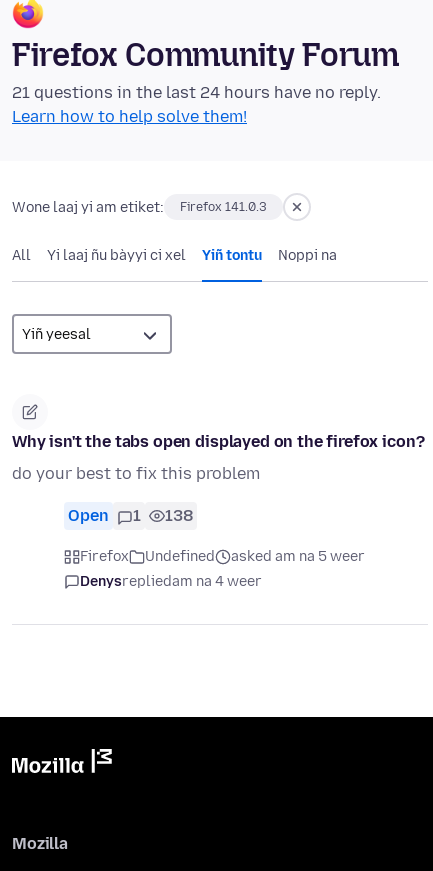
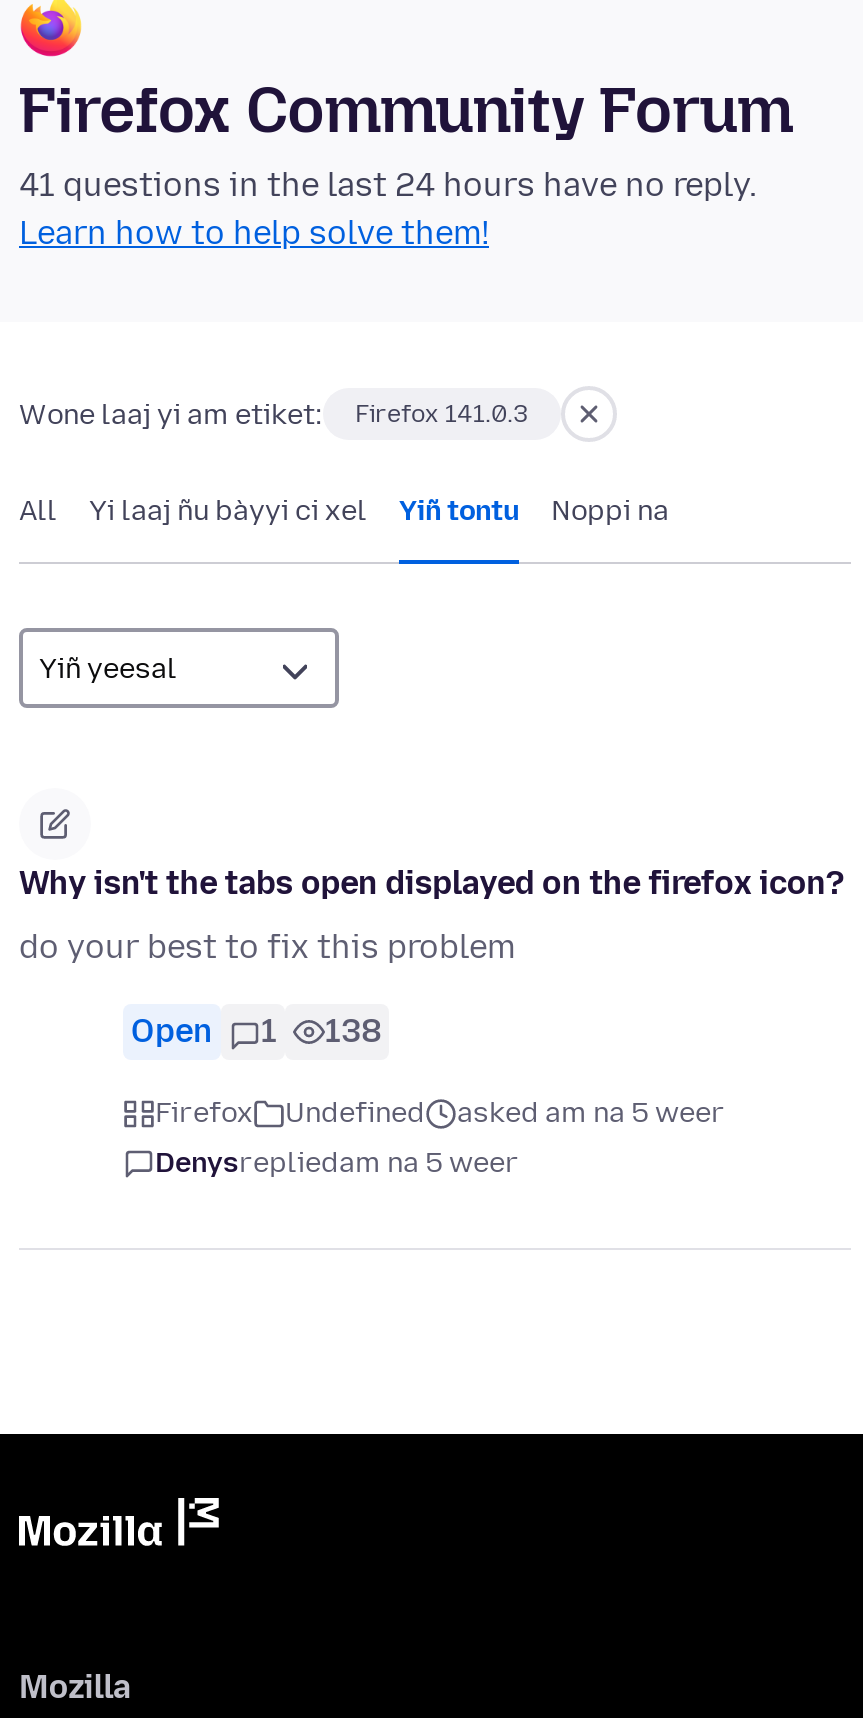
- 21 questions in the last 24 hours have no reply.
+ 41 questions in the last 24 hours have no reply.

- Denysrepliedam na 4 weer
+ Denysrepliedam na 5 weer
